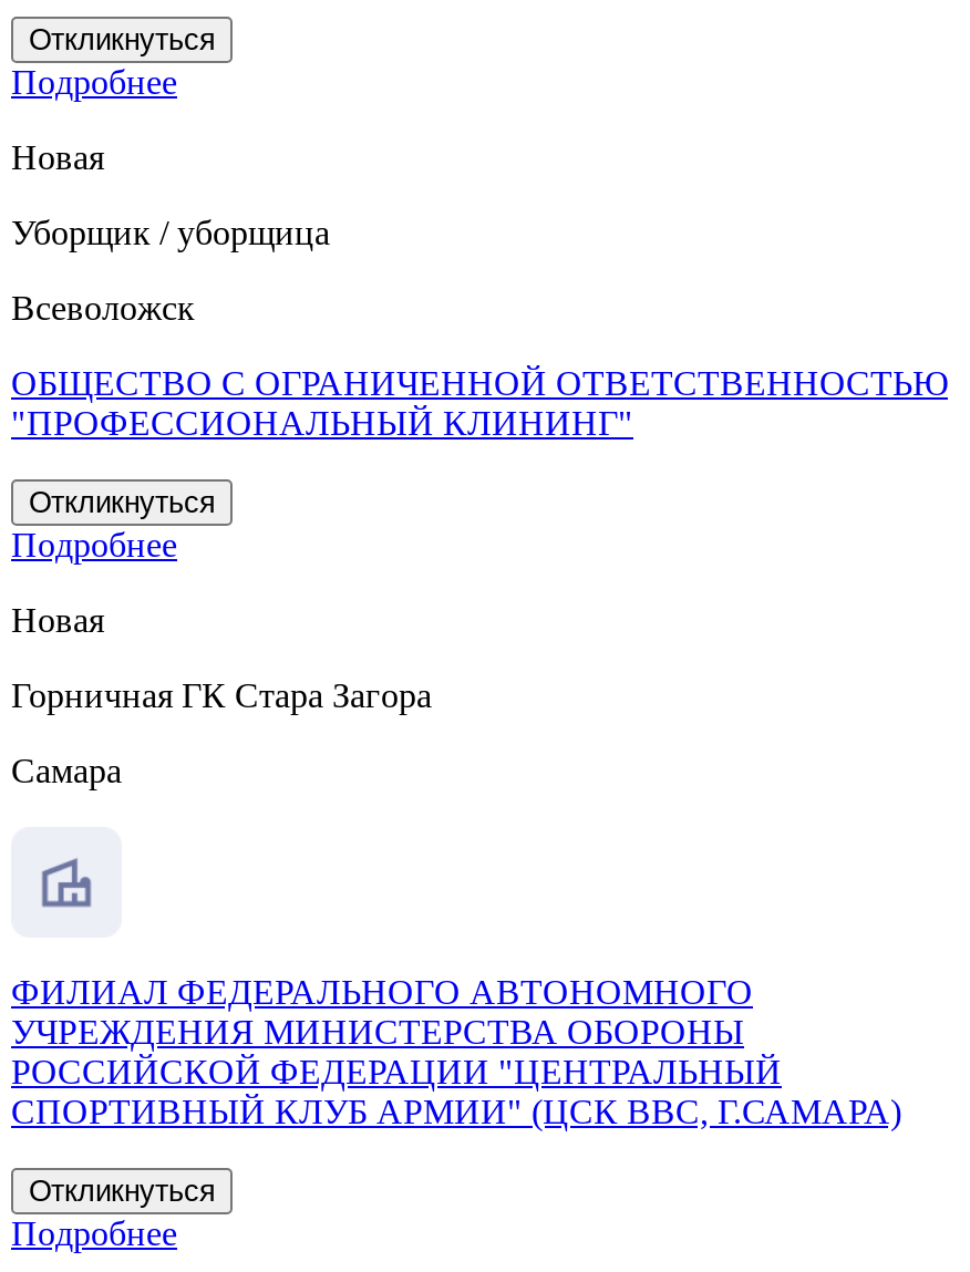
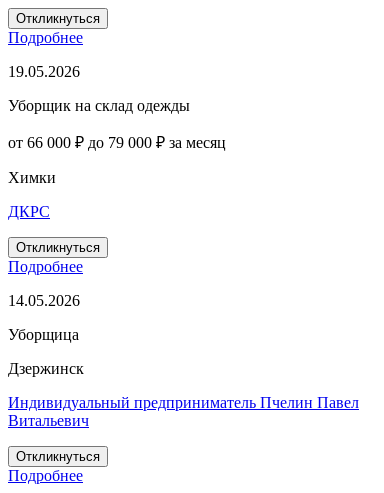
- Новая
- Уборщик / уборщица
- Всеволожск
- ОБЩЕСТВО С ОГРАНИЧЕННОЙ ОТВЕТСТВЕННОСТЬЮ
- "ПРОФЕССИОНАЛЬНЫЙ КЛИНИНГ"
+ 19.05.2026
+ Уборщик на склад одежды
+ от 66 000 ₽ до 79 000 ₽ за месяц
+ Химки
+ ДКРС

moved down: Откликнуться | Подробнее

- Новая
+ 14.05.2026

- Горничная ГК Стара Загора
+ Уборщица

- Самара
+ Дзержинск

- ФИЛИАЛ ФЕДЕРАЛЬНОГО АВТОНОМНОГО
- УЧРЕЖДЕНИЯ МИНИСТЕРСТВА ОБОРОНЫ
- РОССИЙСКОЙ ФЕДЕРАЦИИ "ЦЕНТРАЛЬНЫЙ
- СПОРТИВНЫЙ КЛУБ АРМИИ" (ЦСК ВВС, Г.САМАРА)
+ Индивидуальный предприниматель Пчелин Павел
+ Витальевич
